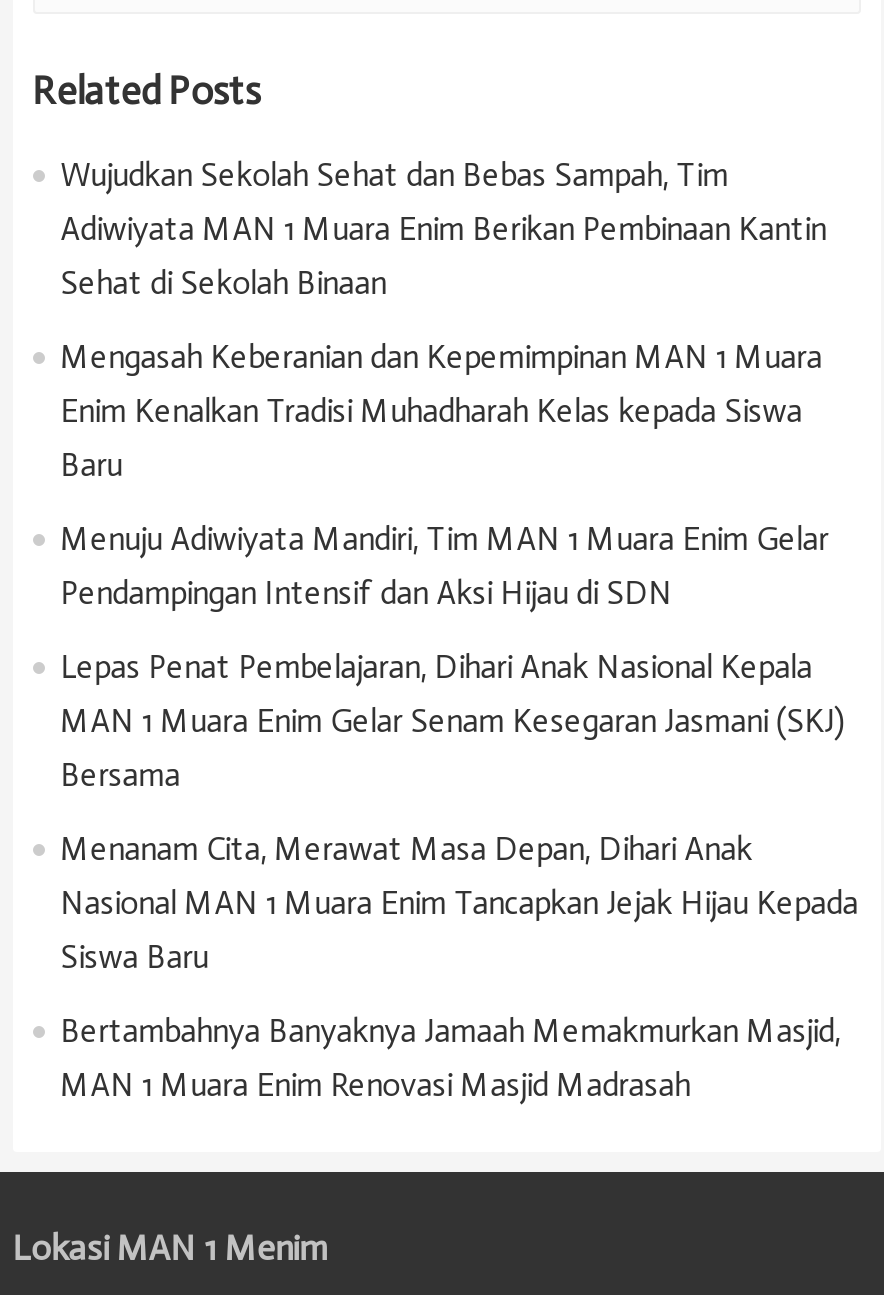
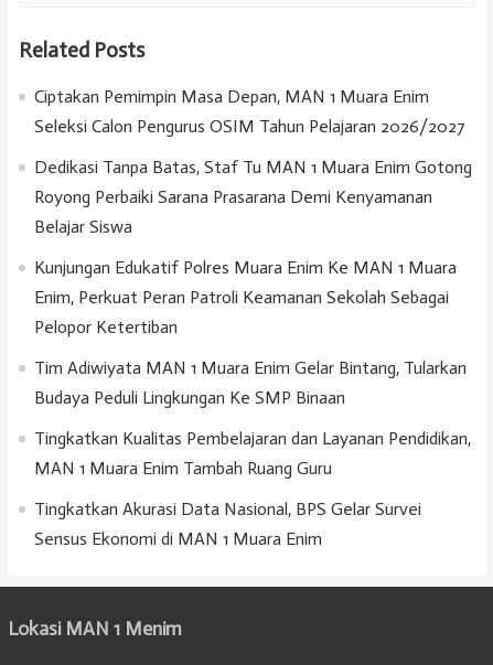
- Wujudkan Sekolah Sehat dan Bebas Sampah, Tim
- Adiwiyata MAN 1 Muara Enim Berikan Pembinaan Kantin
- Sehat di Sekolah Binaan
+ Ciptakan Pemimpin Masa Depan, MAN 1 Muara Enim
+ Seleksi Calon Pengurus OSIM Tahun Pelajaran 2026/2027

- Mengasah Keberanian dan Kepemimpinan MAN 1 Muara
- Enim Kenalkan Tradisi Muhadharah Kelas kepada Siswa
- Baru
+ Dedikasi Tanpa Batas, Staf Tu MAN 1 Muara Enim Gotong
+ Royong Perbaiki Sarana Prasarana Demi Kenyamanan
+ Belajar Siswa

- Menuju Adiwiyata Mandiri, Tim MAN 1 Muara Enim Gelar
- Pendampingan Intensif dan Aksi Hijau di SDN
+ Kunjungan Edukatif Polres Muara Enim Ke MAN 1 Muara
+ Enim, Perkuat Peran Patroli Keamanan Sekolah Sebagai
+ Pelopor Ketertiban

- Lepas Penat Pembelajaran, Dihari Anak Nasional Kepala
- MAN 1 Muara Enim Gelar Senam Kesegaran Jasmani (SKJ)
- Bersama
+ Tim Adiwiyata MAN 1 Muara Enim Gelar Bintang, Tularkan
+ Budaya Peduli Lingkungan Ke SMP Binaan

- Menanam Cita, Merawat Masa Depan, Dihari Anak
- Nasional MAN 1 Muara Enim Tancapkan Jejak Hijau Kepada
- Siswa Baru
+ Tingkatkan Kualitas Pembelajaran dan Layanan Pendidikan,
+ MAN 1 Muara Enim Tambah Ruang Guru

- Bertambahnya Banyaknya Jamaah Memakmurkan Masjid,
- MAN 1 Muara Enim Renovasi Masjid Madrasah
+ Tingkatkan Akurasi Data Nasional, BPS Gelar Survei
+ Sensus Ekonomi di MAN 1 Muara Enim
